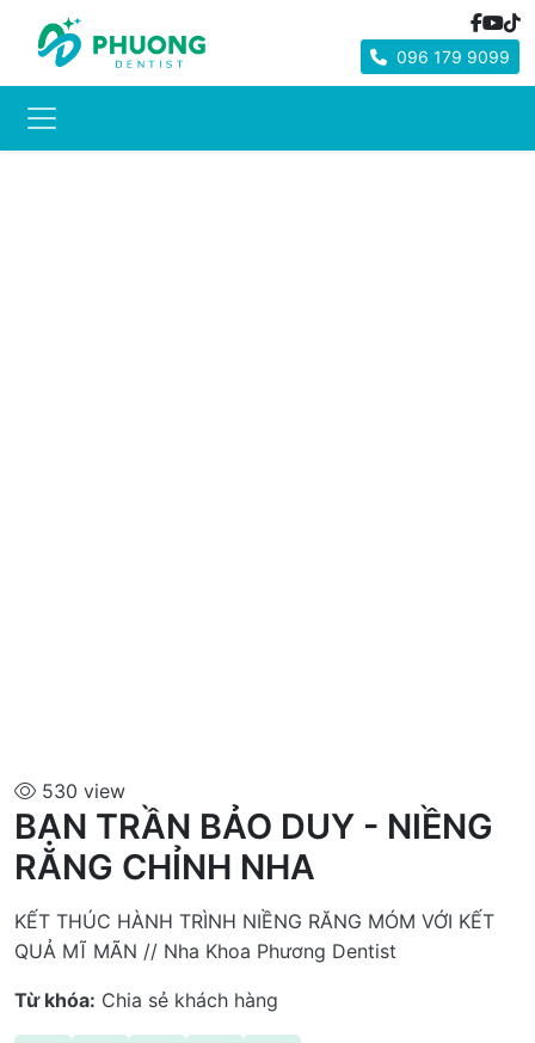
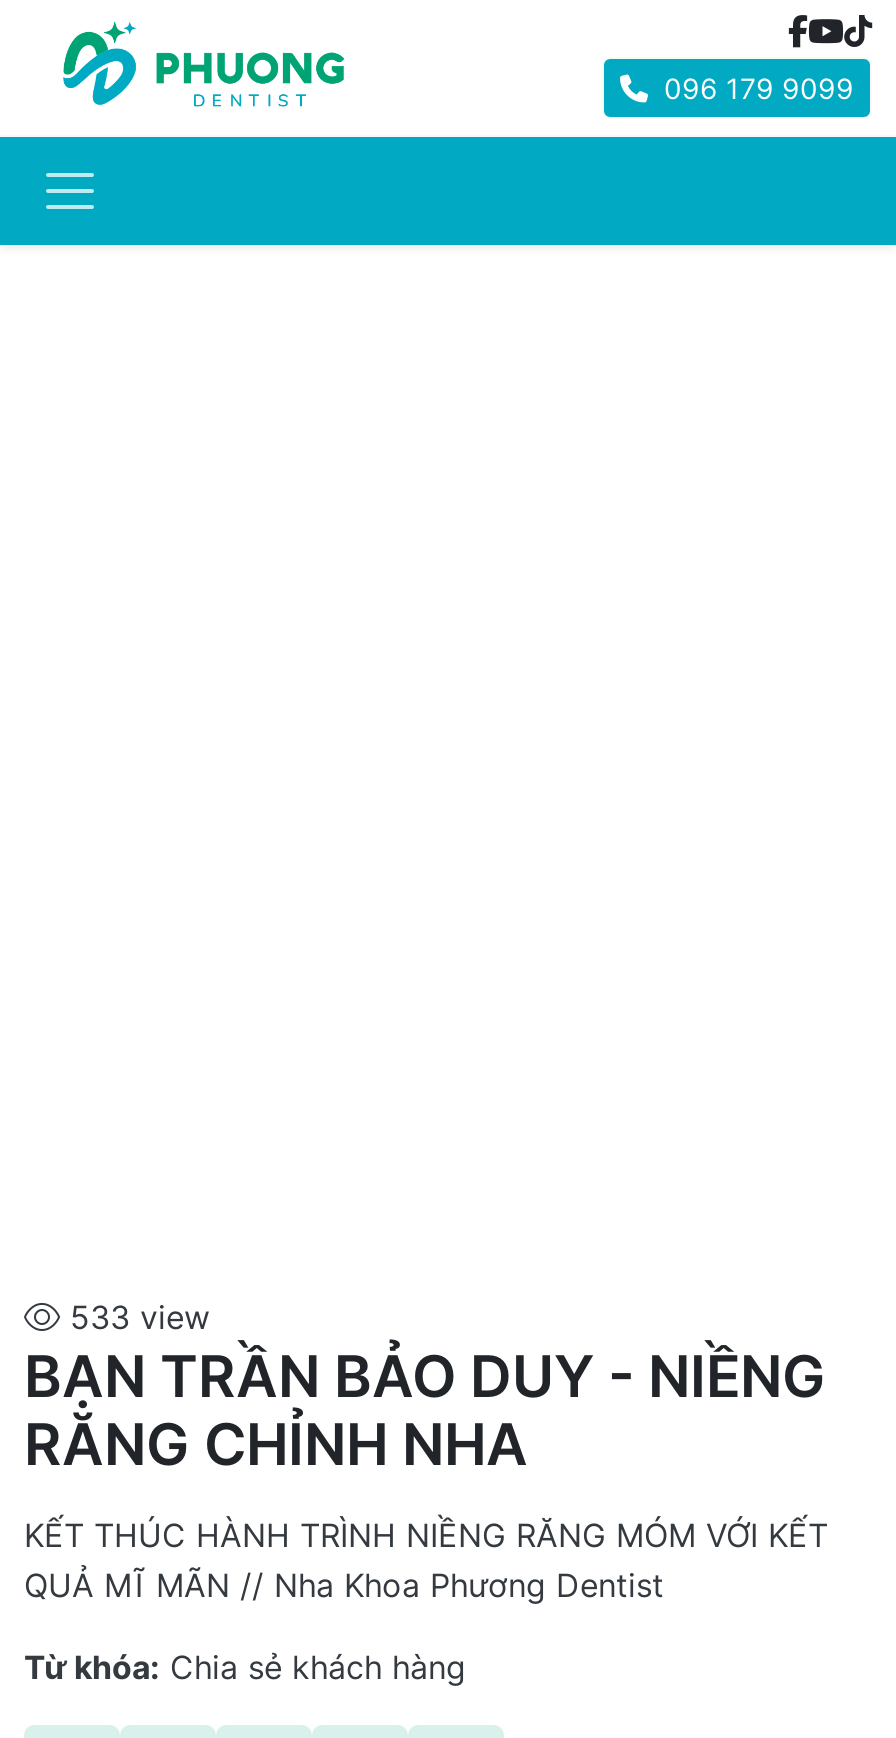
- 530 view
+ 533 view
